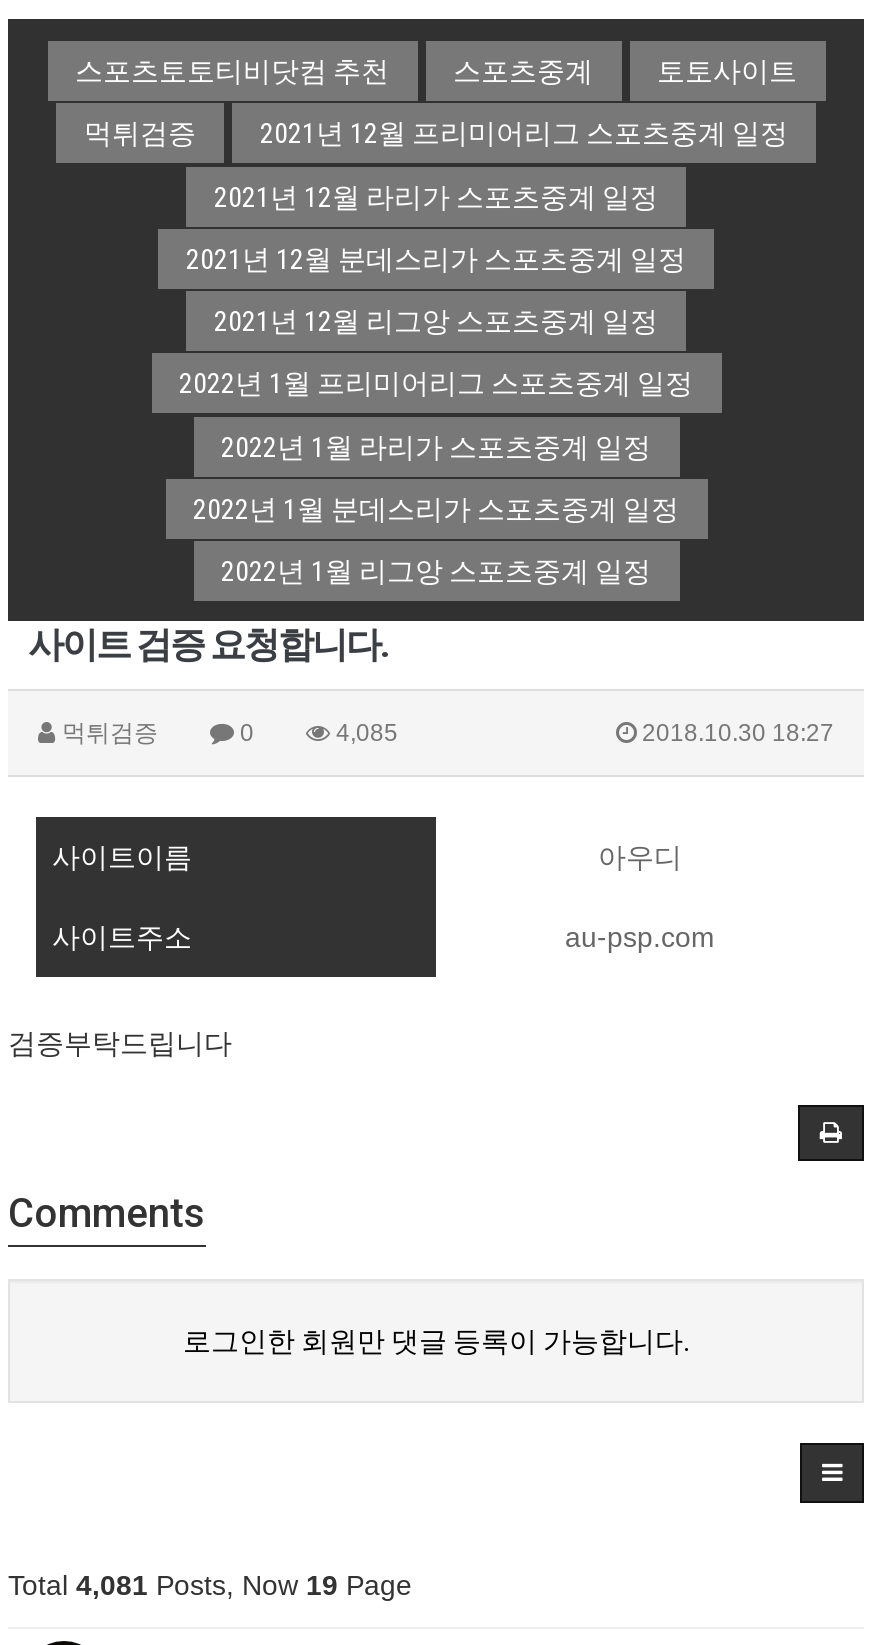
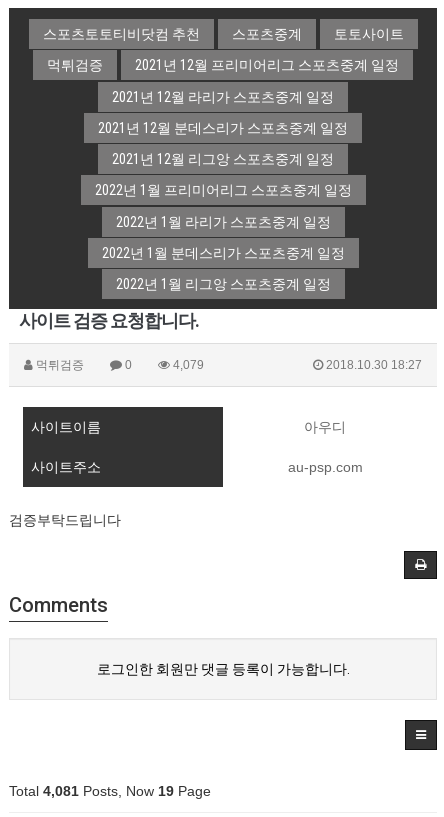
- 4,085
+ 4,079
